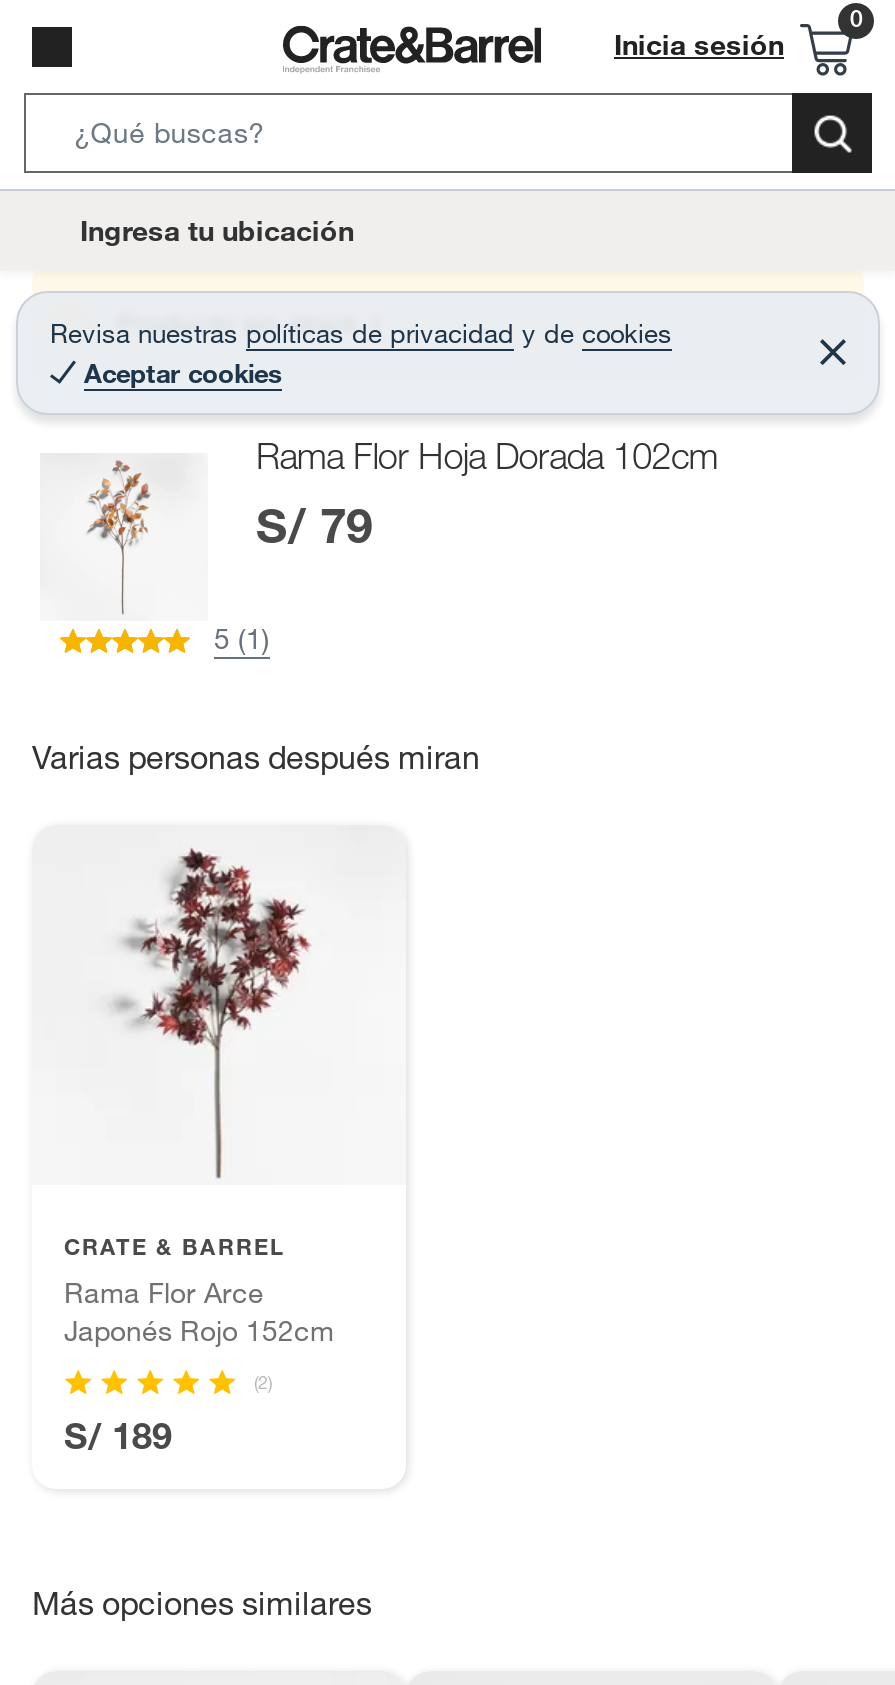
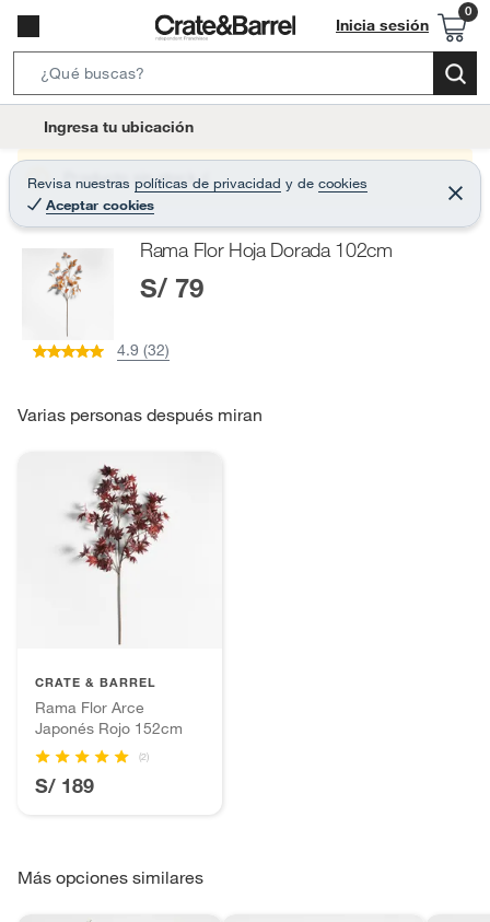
- 5 (1)
+ 4.9 (32)
